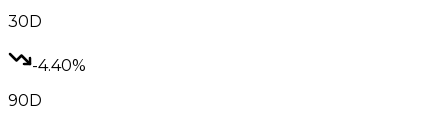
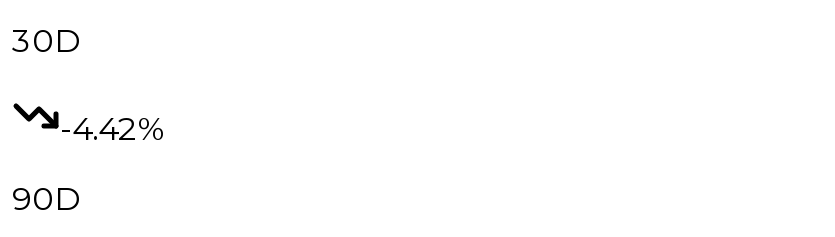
- -4.40%
+ -4.42%
